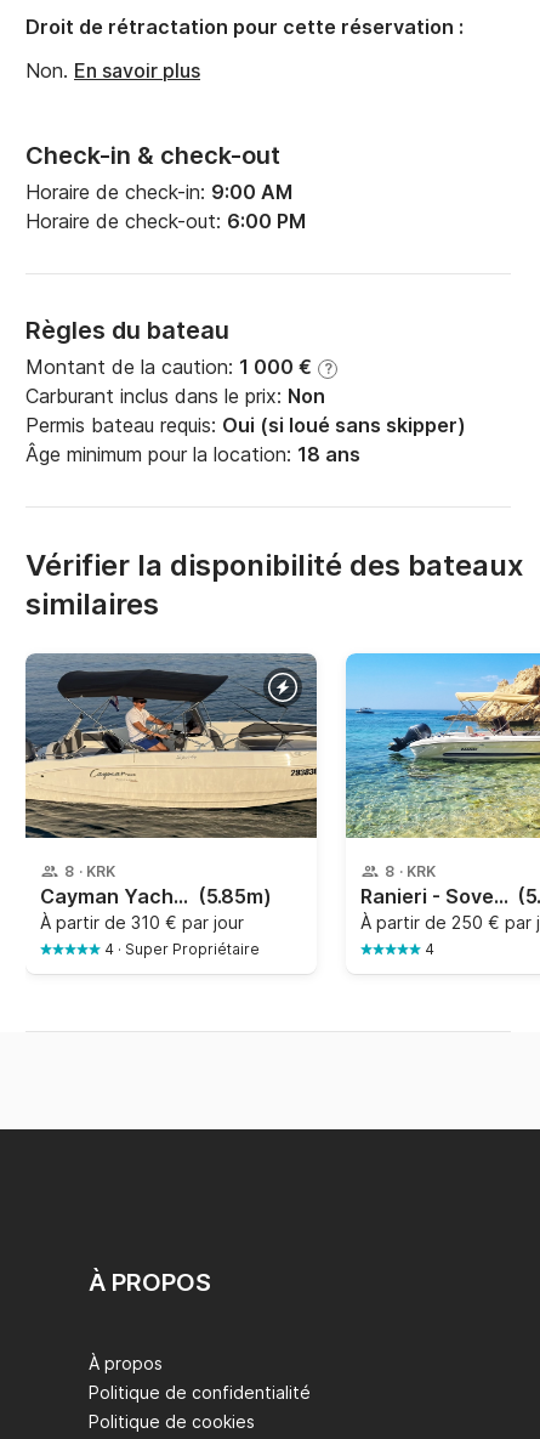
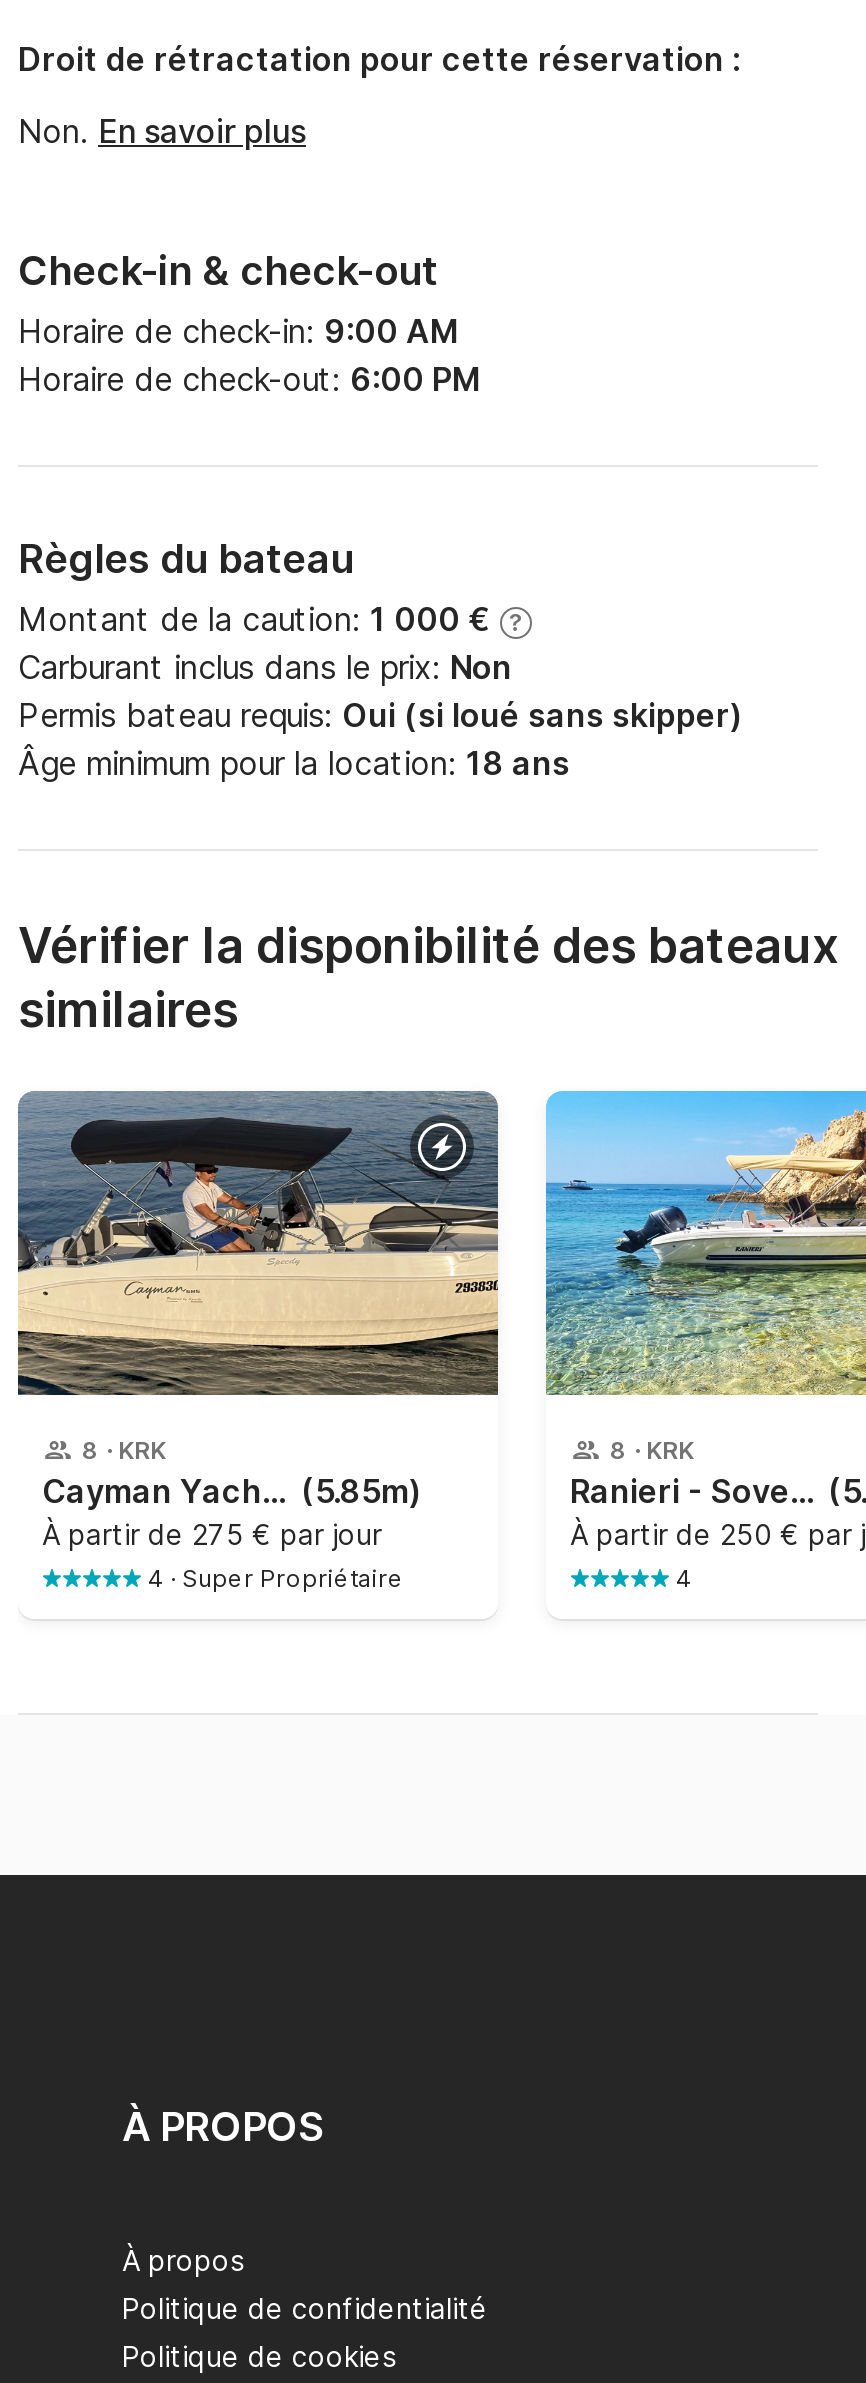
- À partir de 310 € par jour
+ À partir de 275 € par jour
